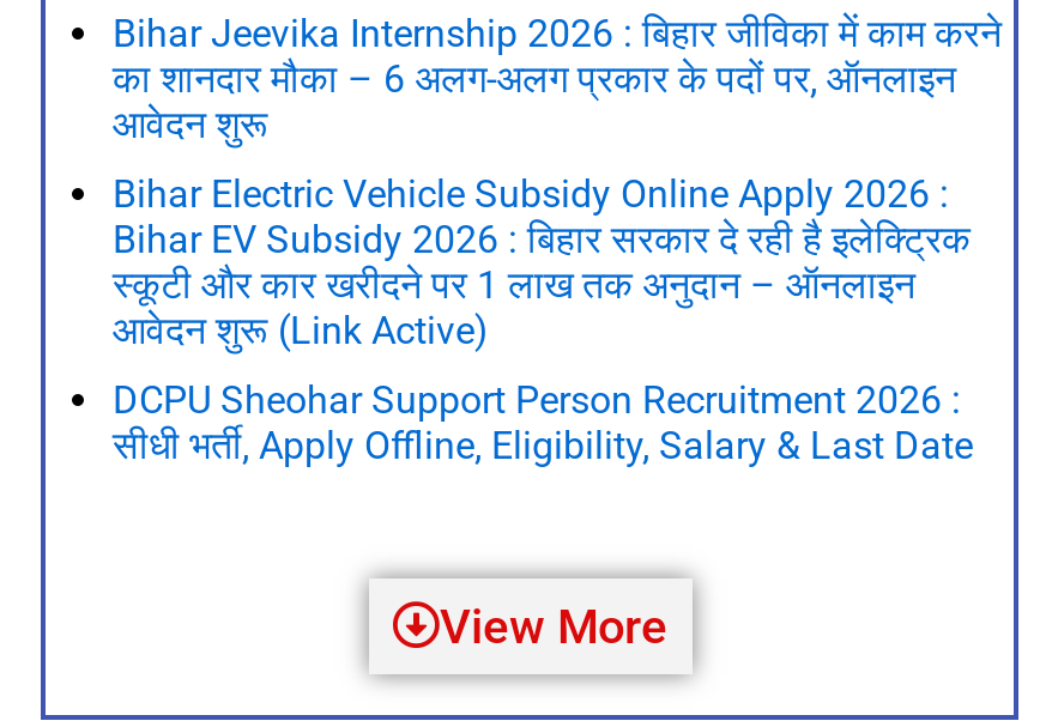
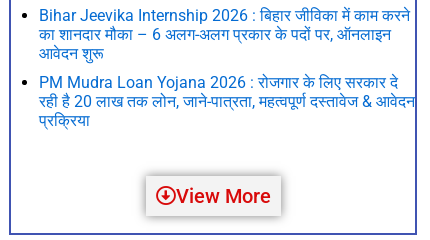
- Bihar Electric Vehicle Subsidy Online Apply 2026 :
- Bihar EV Subsidy 2026 : बिहार सरकार दे रही है इलेक्ट्रिक
- स्कूटी और कार खरीदने पर 1 लाख तक अनुदान – ऑनलाइन
- आवेदन शुरू (Link Active)
- DCPU Sheohar Support Person Recruitment 2026 :
- सीधी भर्ती, Apply Offline, Eligibility, Salary & Last Date
+ PM Mudra Loan Yojana 2026 : रोजगार के लिए सरकार दे
+ रही है 20 लाख तक लोन, जाने-पात्रता, महत्वपूर्ण दस्तावेज & आवेदन
+ प्रक्रिया
